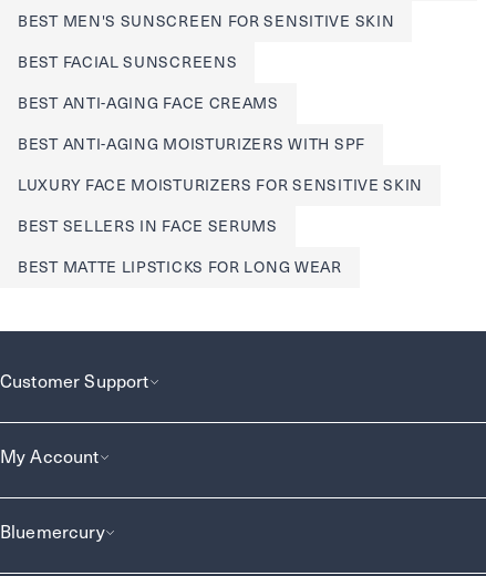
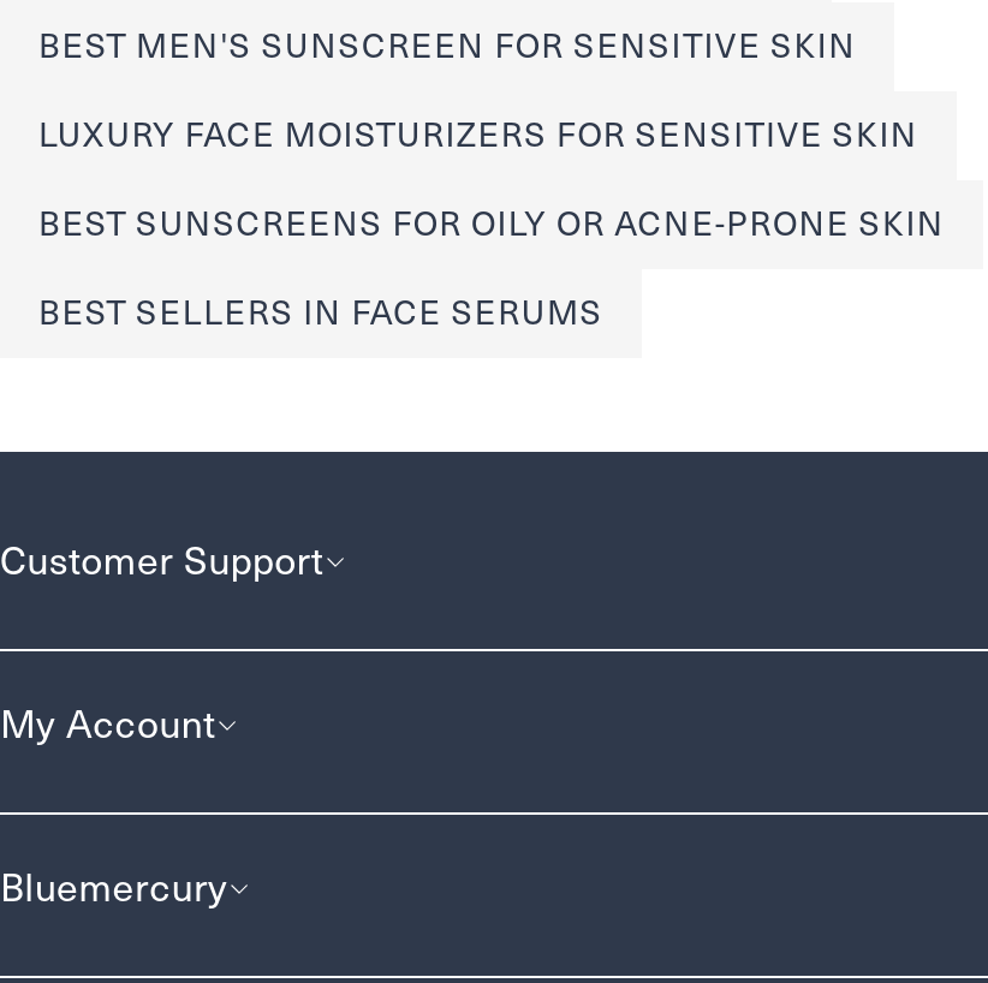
- BEST FACIAL SUNSCREENS
- BEST ANTI-AGING FACE CREAMS
- BEST ANTI-AGING MOISTURIZERS WITH SPF

+ BEST SUNSCREENS FOR OILY OR ACNE-PRONE SKIN

- BEST MATTE LIPSTICKS FOR LONG WEAR
